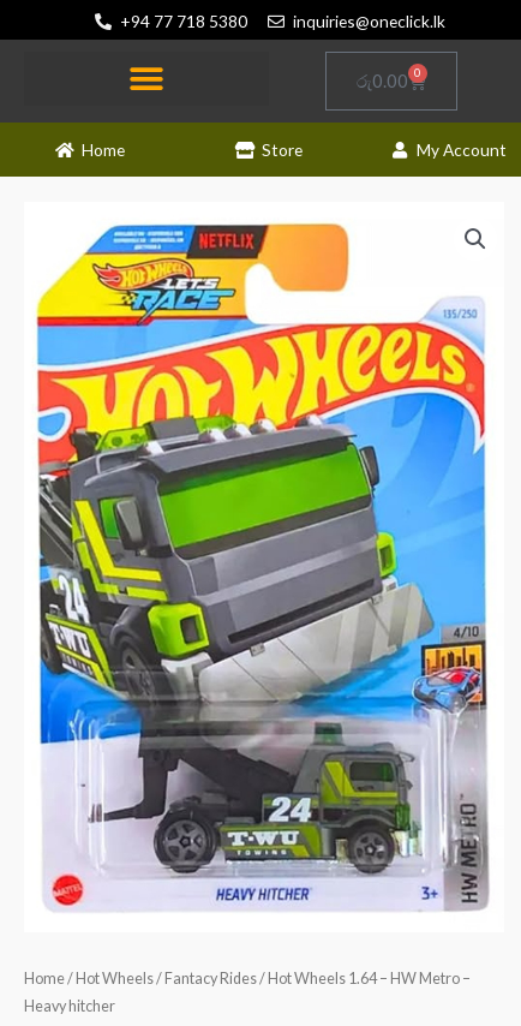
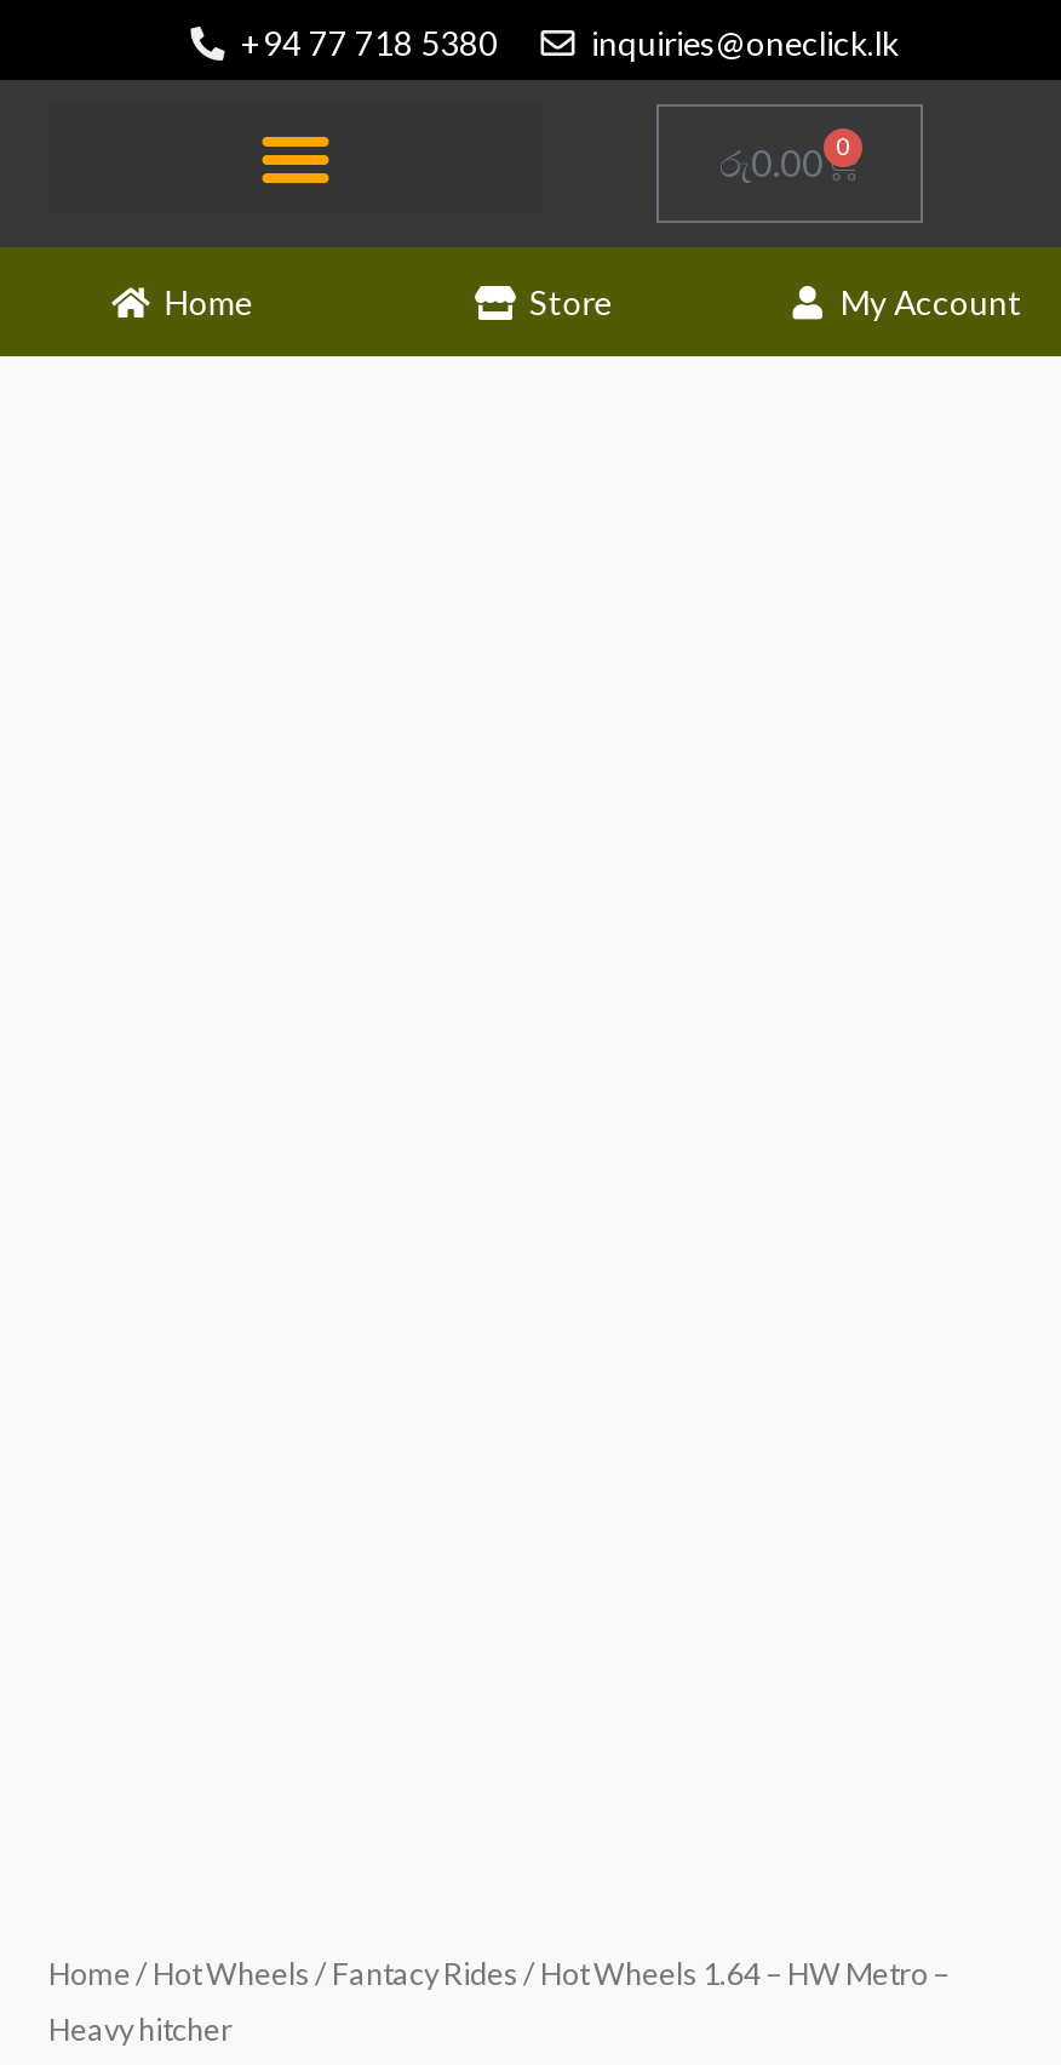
- [image]
